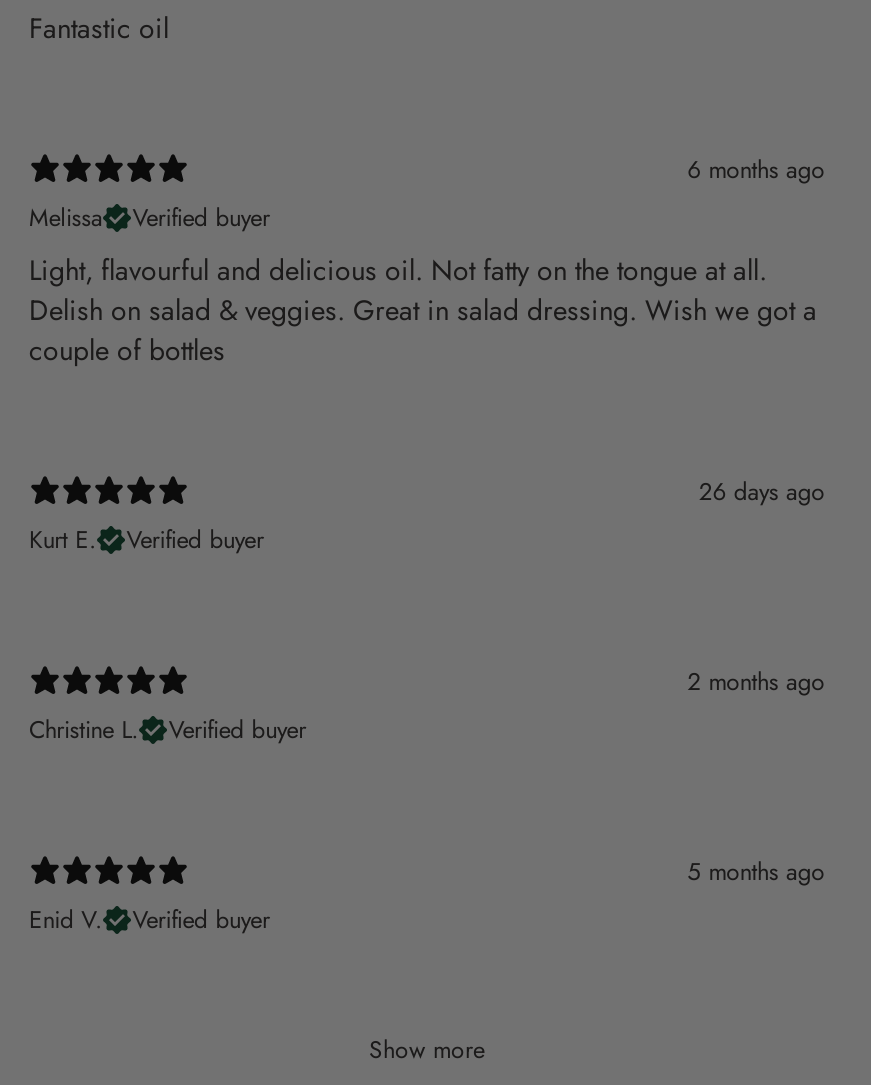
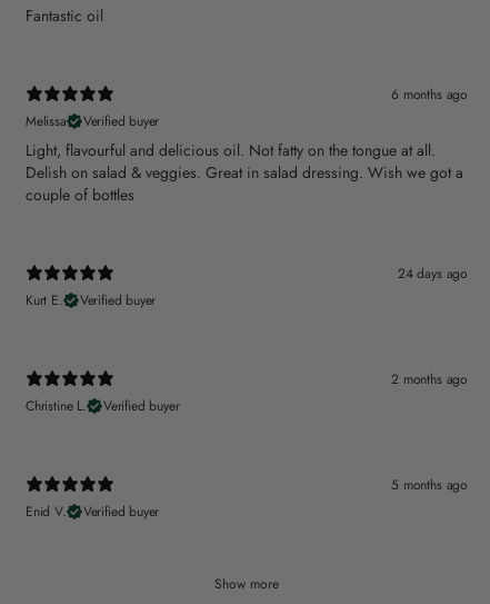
- 26 days ago
+ 24 days ago
